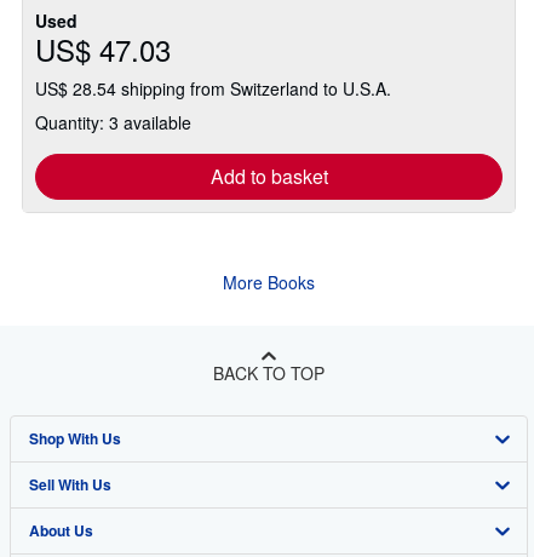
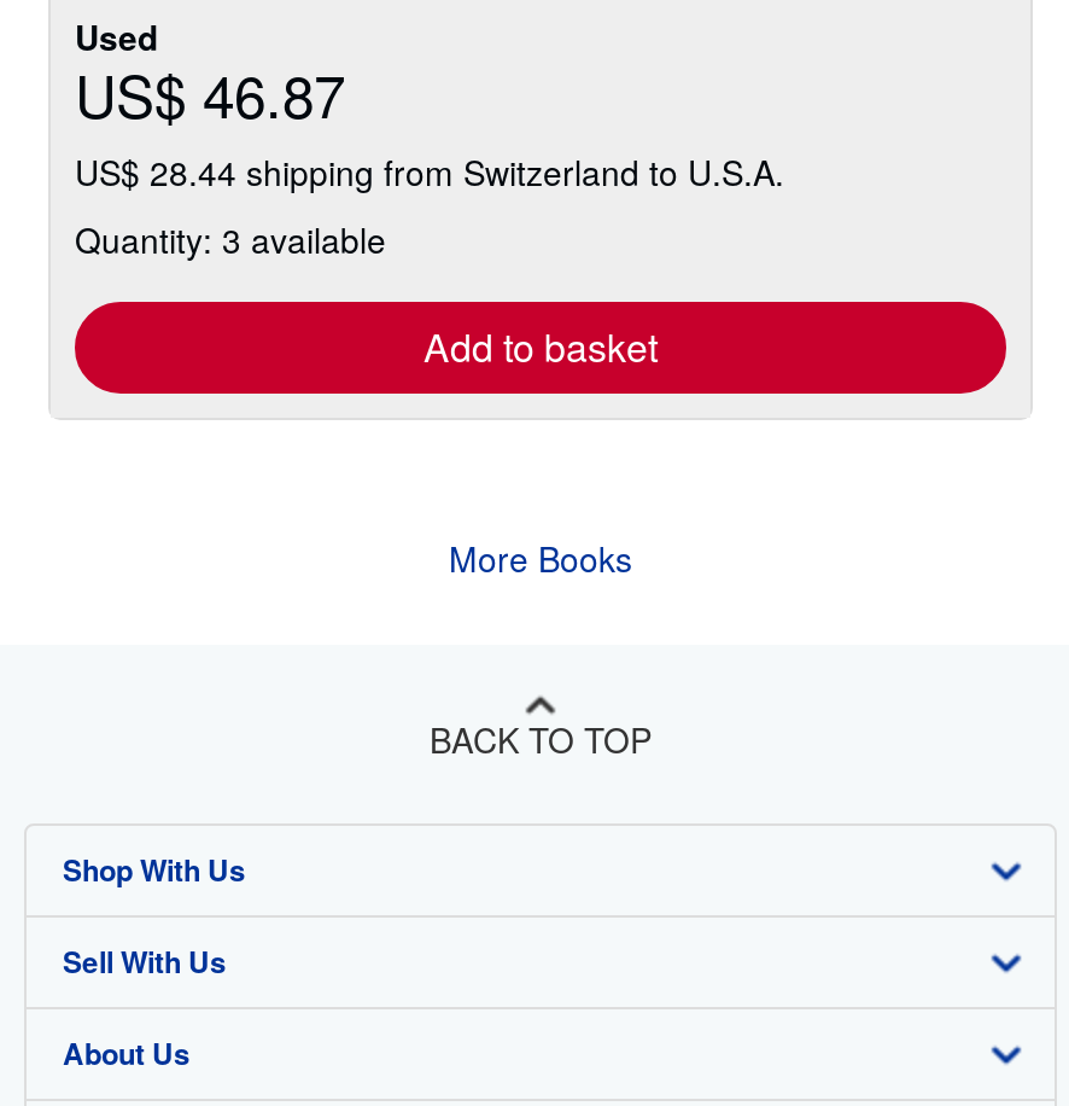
- US$ 47.03
+ US$ 46.87

- US$ 28.54 shipping from Switzerland to U.S.A.
+ US$ 28.44 shipping from Switzerland to U.S.A.
